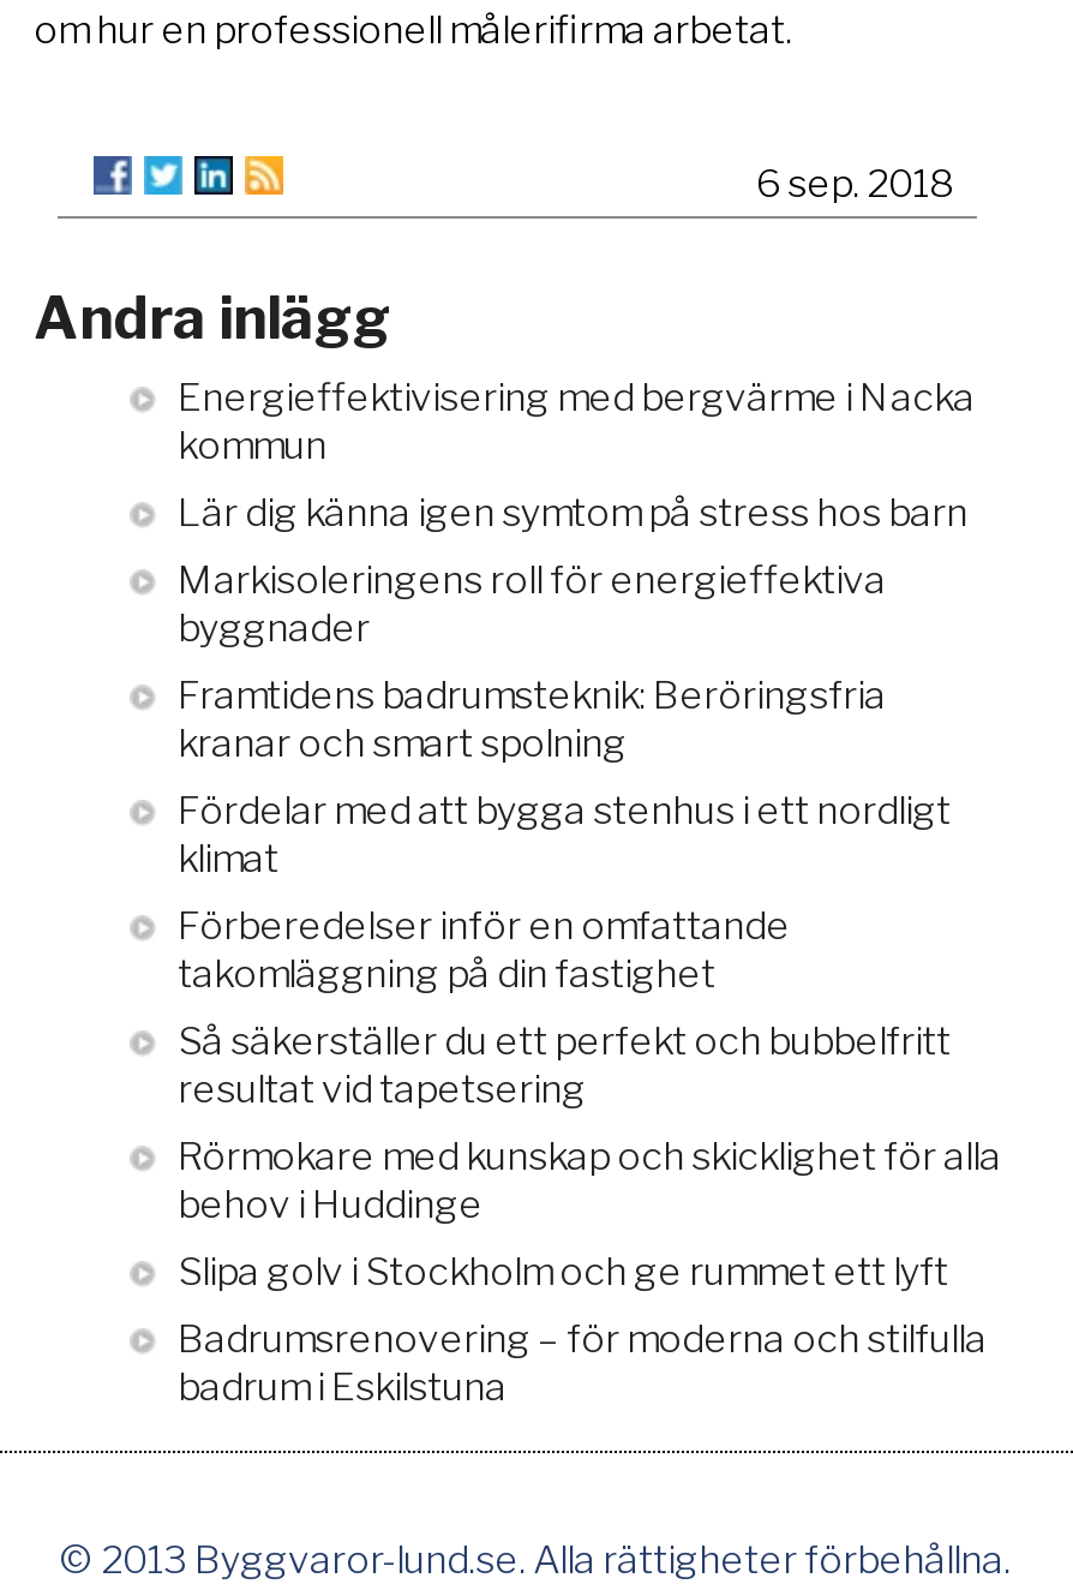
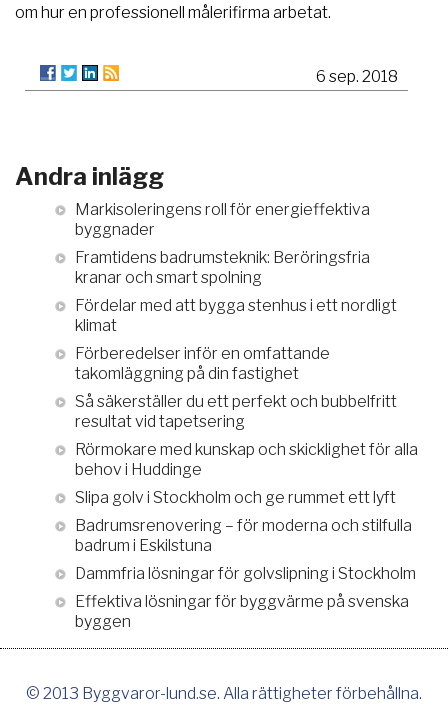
- Energieffektivisering med bergvärme i Nacka
- kommun
- Lär dig känna igen symtom på stress hos barn

moved up: Markisoleringens roll för energieffektiva | byggnader | Framtidens badrumsteknik: Beröringsfria | ... | Badrumsrenovering – för moderna och stilfulla | badrum i Eskilstuna

+ Dammfria lösningar för golvslipning i Stockholm
+ Effektiva lösningar för byggvärme på svenska
+ byggen
